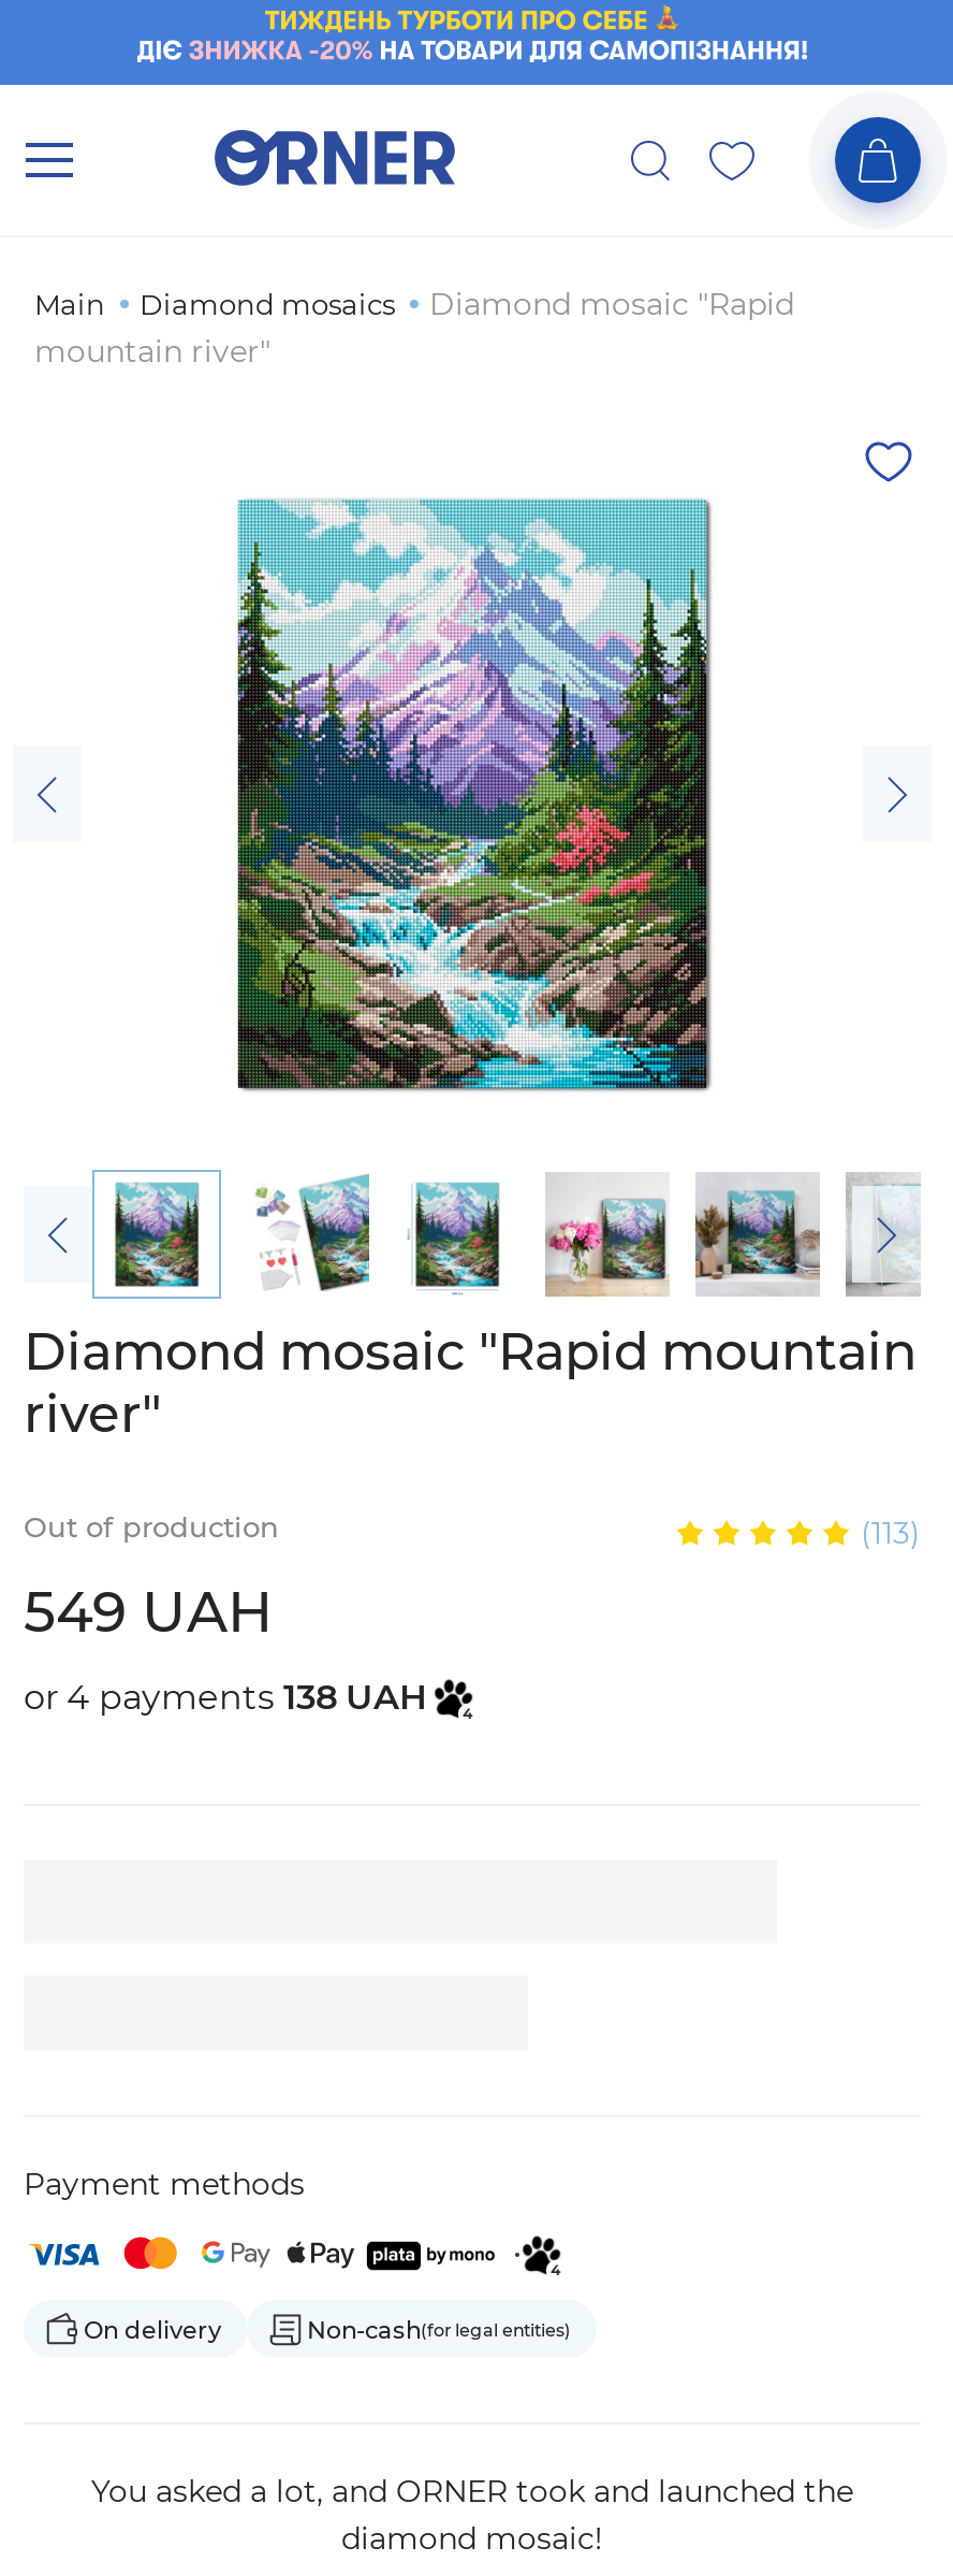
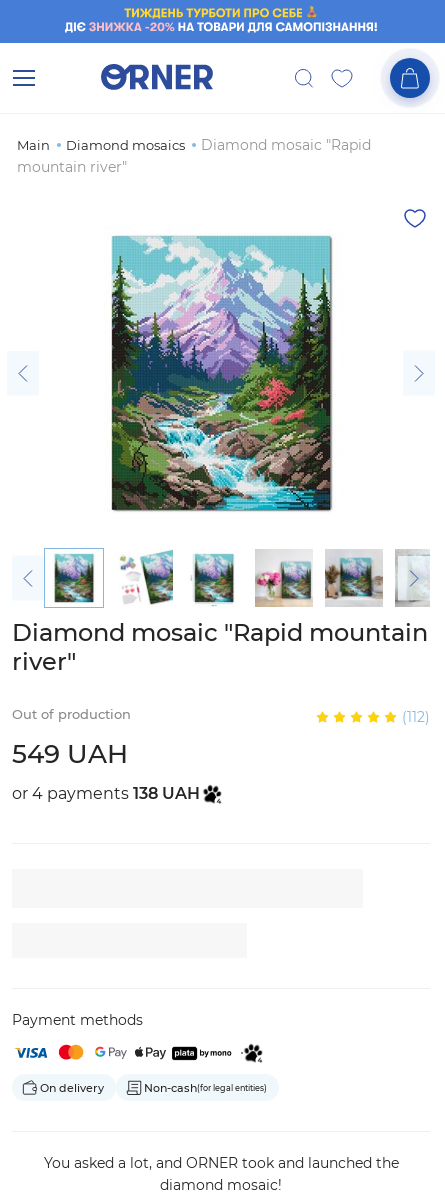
- (113)
+ (112)
